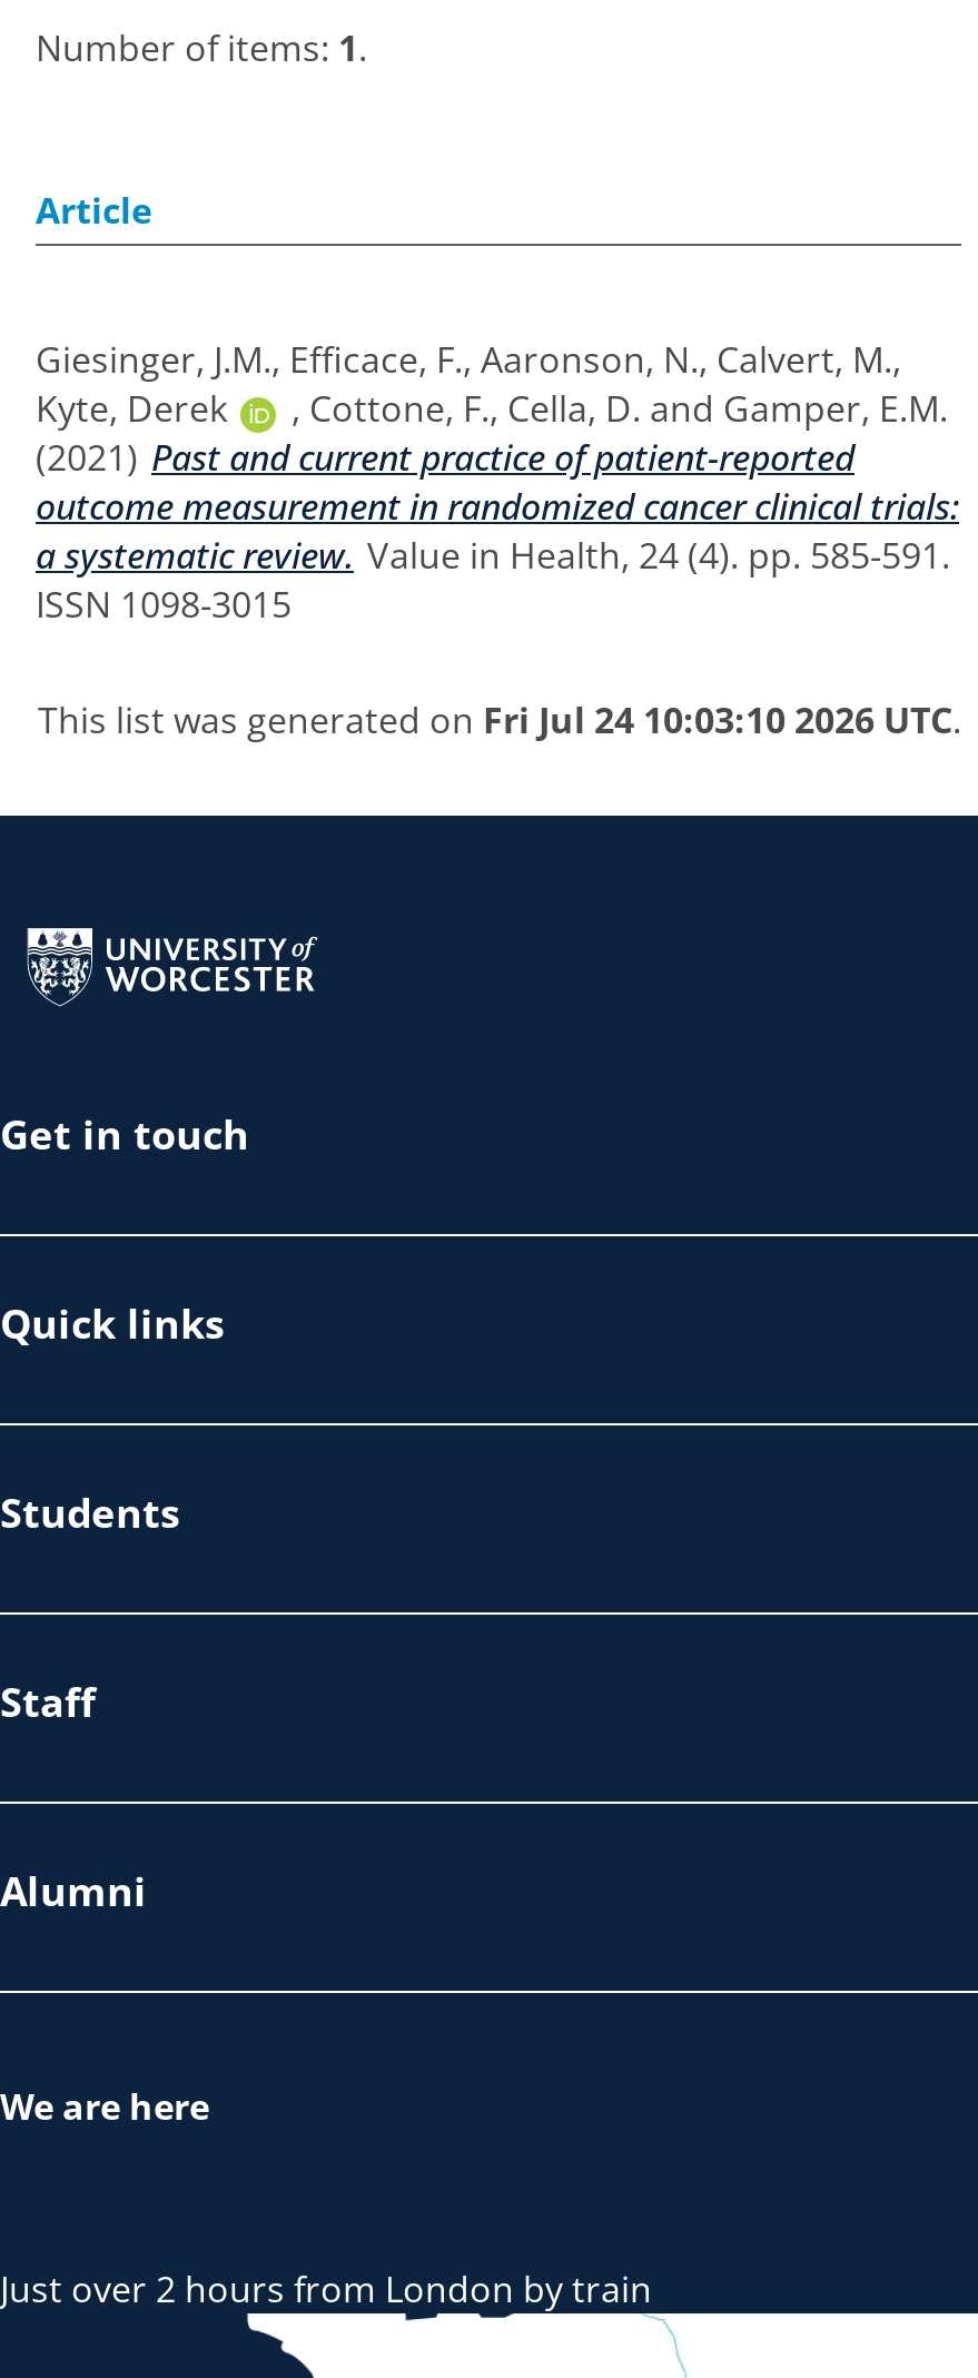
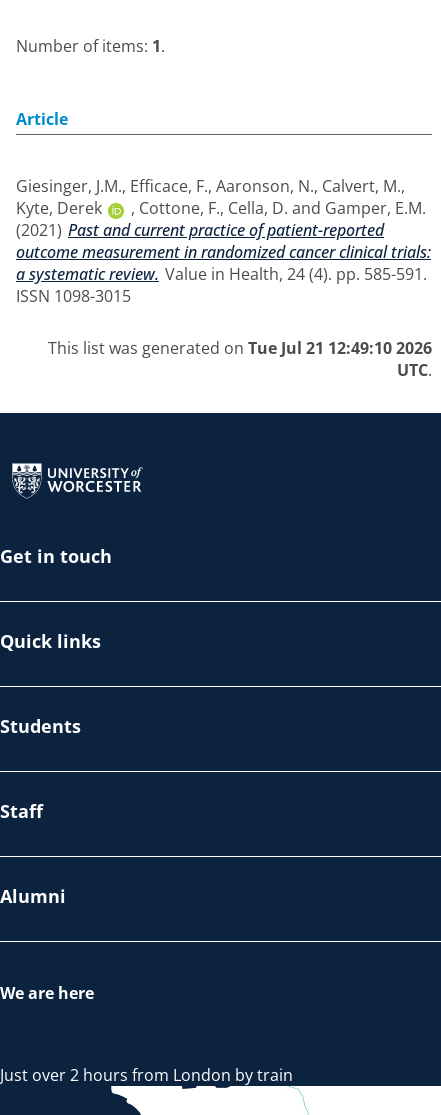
- This list was generated on Fri Jul 24 10:03:10 2026 UTC.
+ This list was generated on Tue Jul 21 12:49:10 2026
+ UTC.
